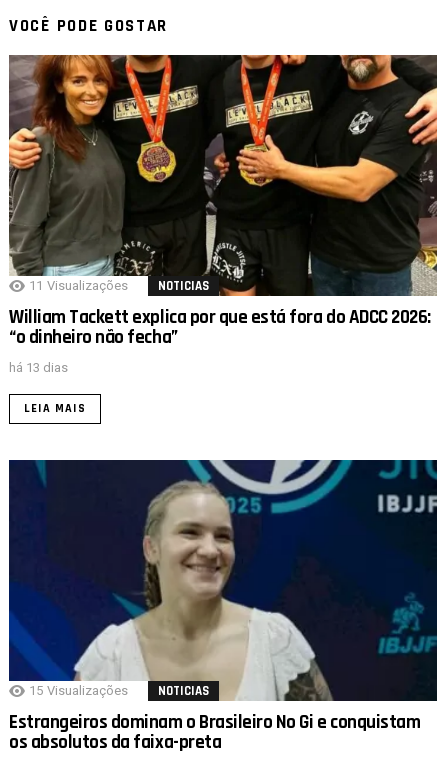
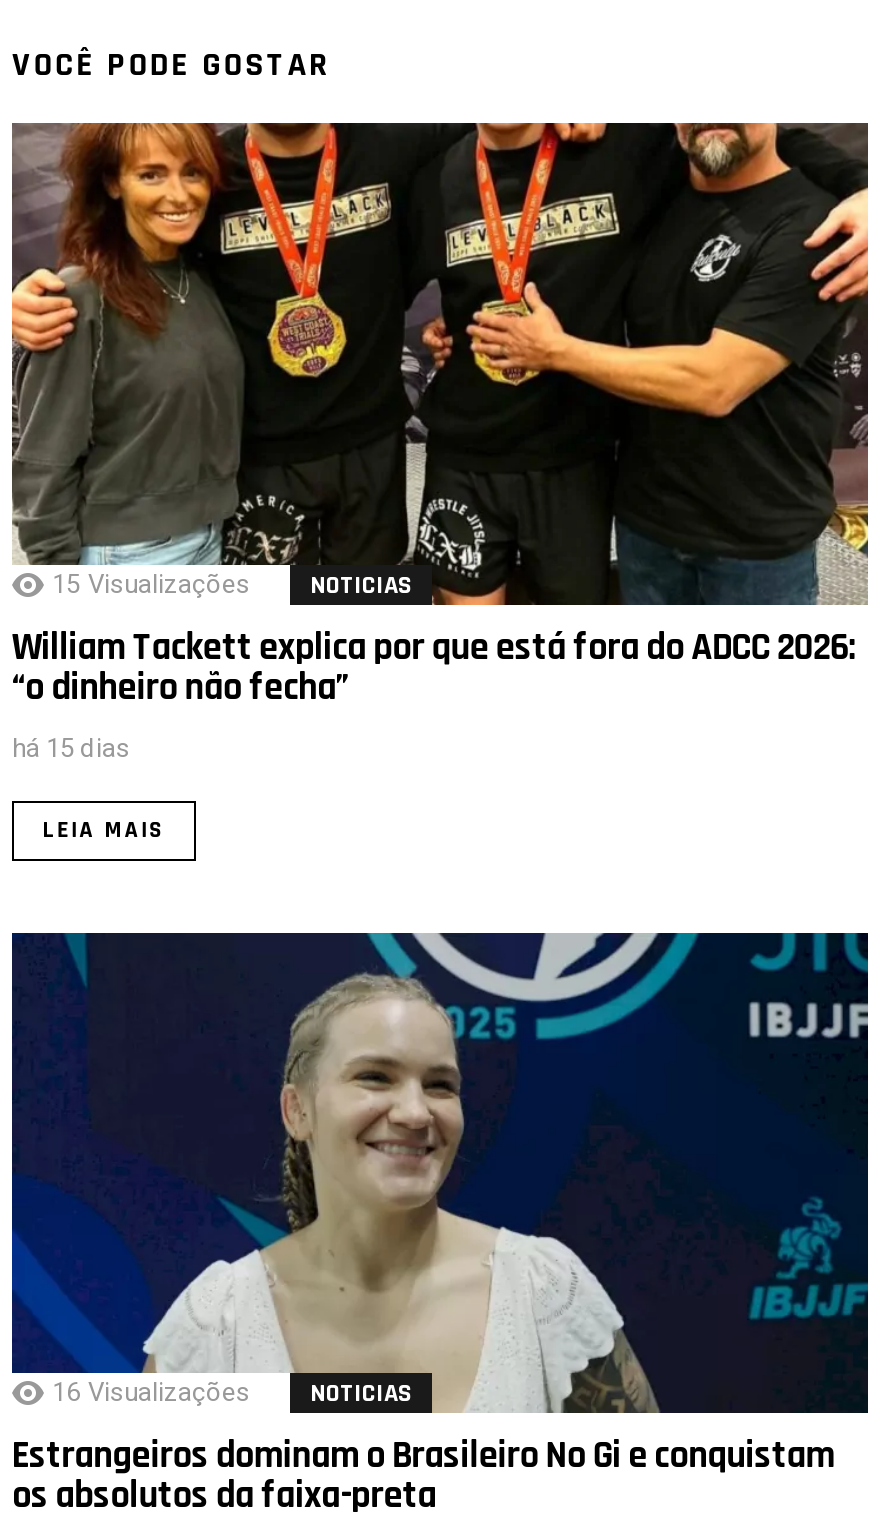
- 11 Visualizações

- há 13 dias
+ há 15 dias

moved up: 15 Visualizações

+ 16 Visualizações
